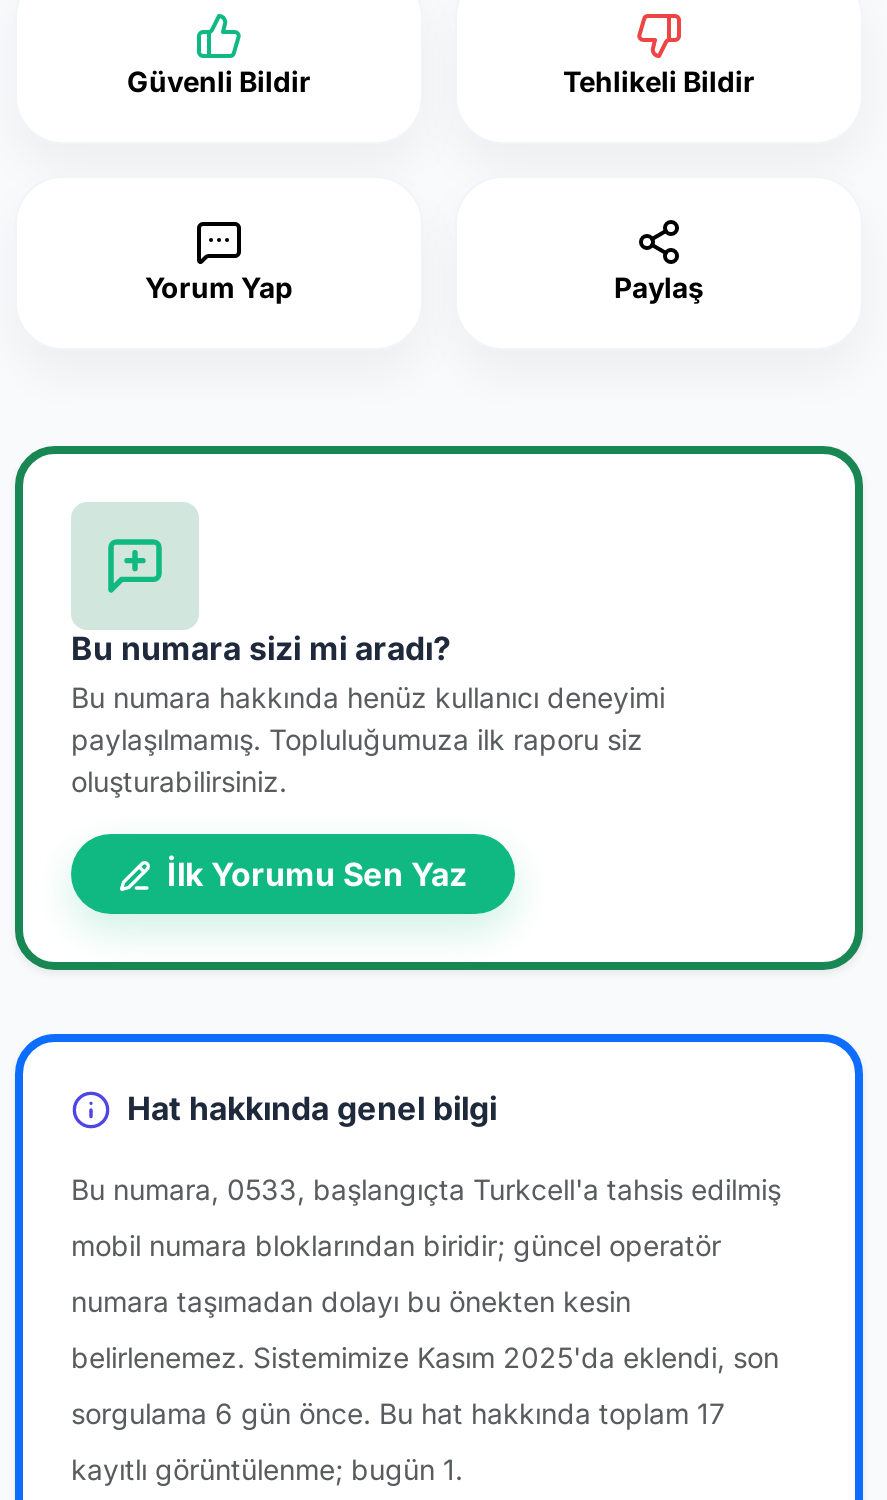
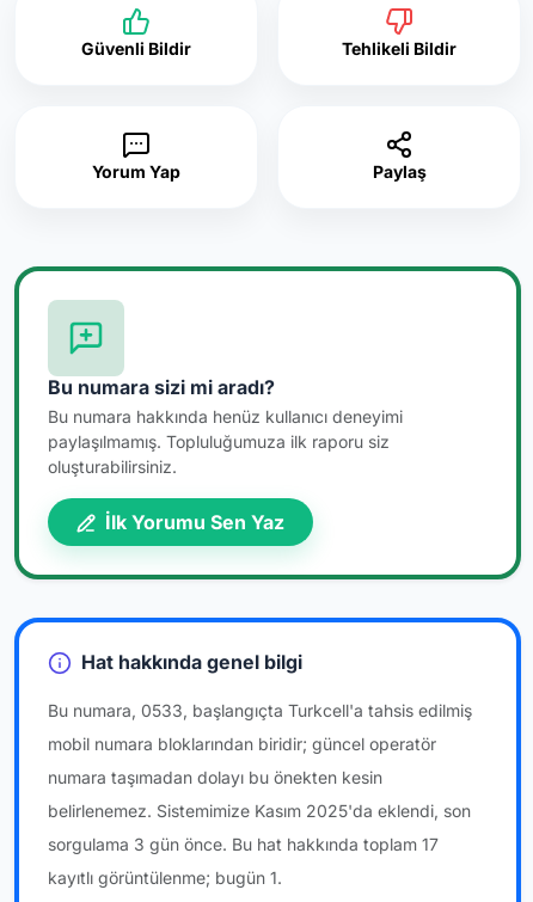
- sorgulama 6 gün önce. Bu hat hakkında toplam 17
+ sorgulama 3 gün önce. Bu hat hakkında toplam 17
